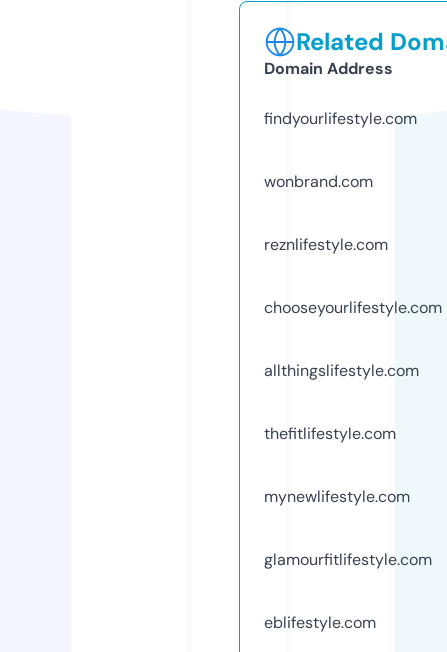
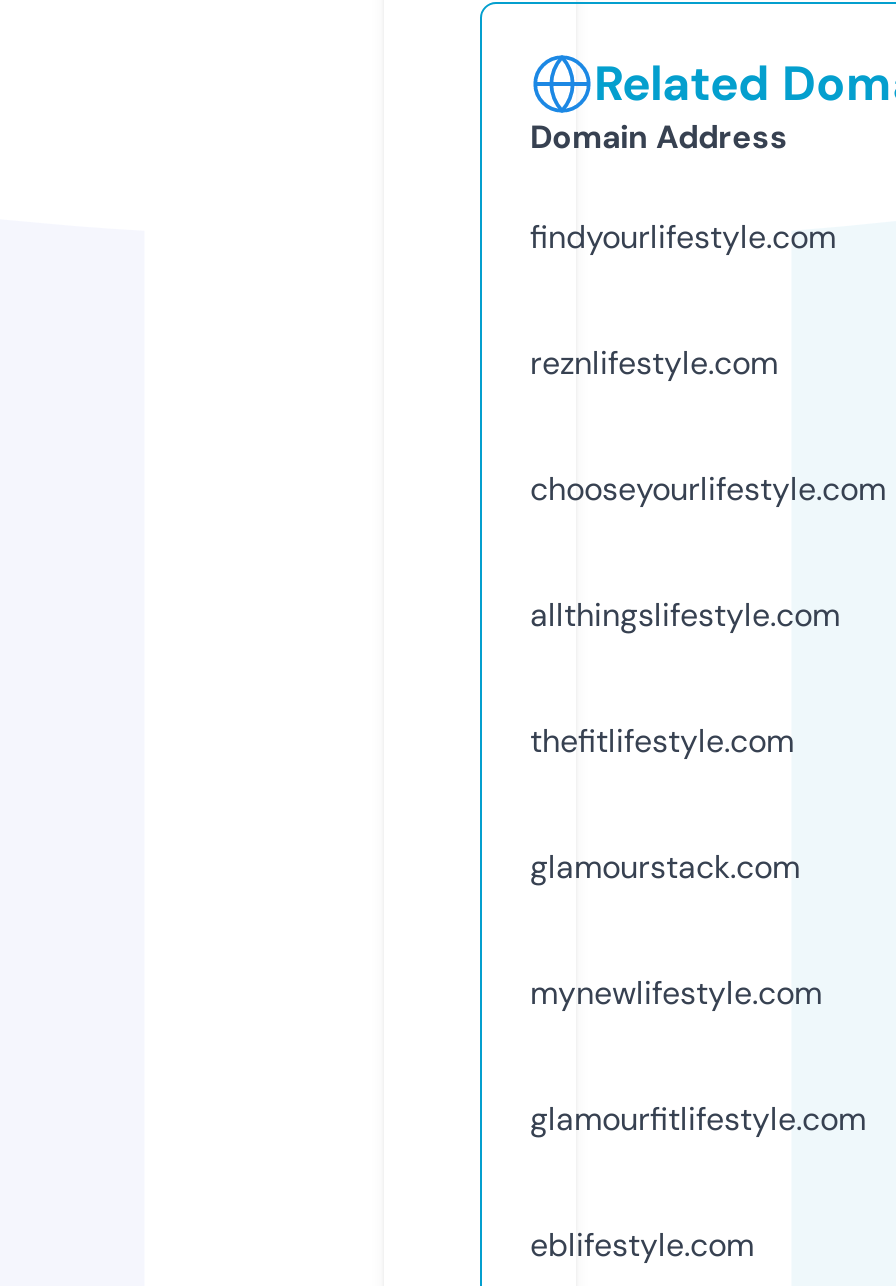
- wonbrand.com

moved up: reznlifestyle.com | chooseyourlifestyle.com | allthingslifestyle.com | thefitlifestyle.com

+ glamourstack.com
